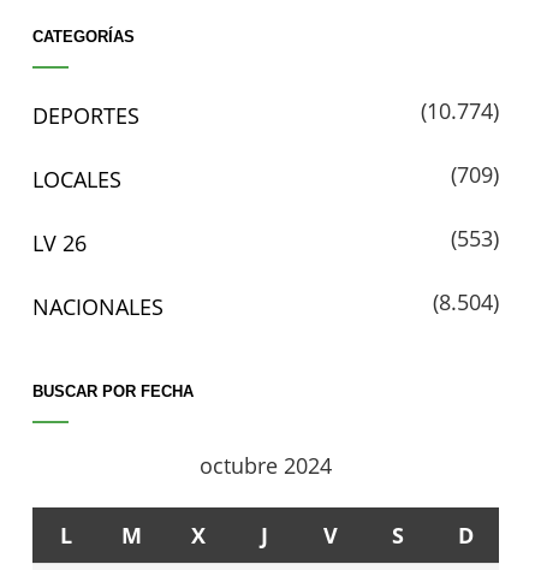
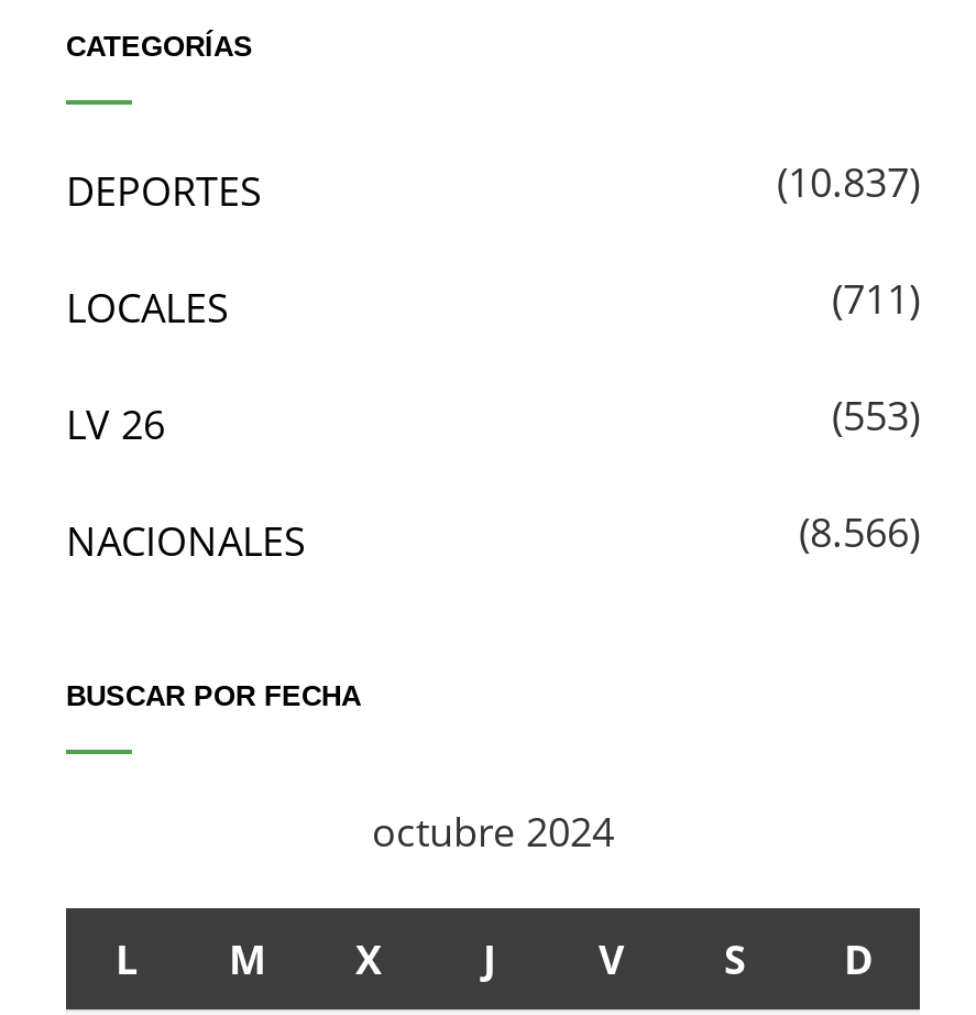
- (10.774)
+ (10.837)

- (709)
+ (711)

- (8.504)
+ (8.566)
